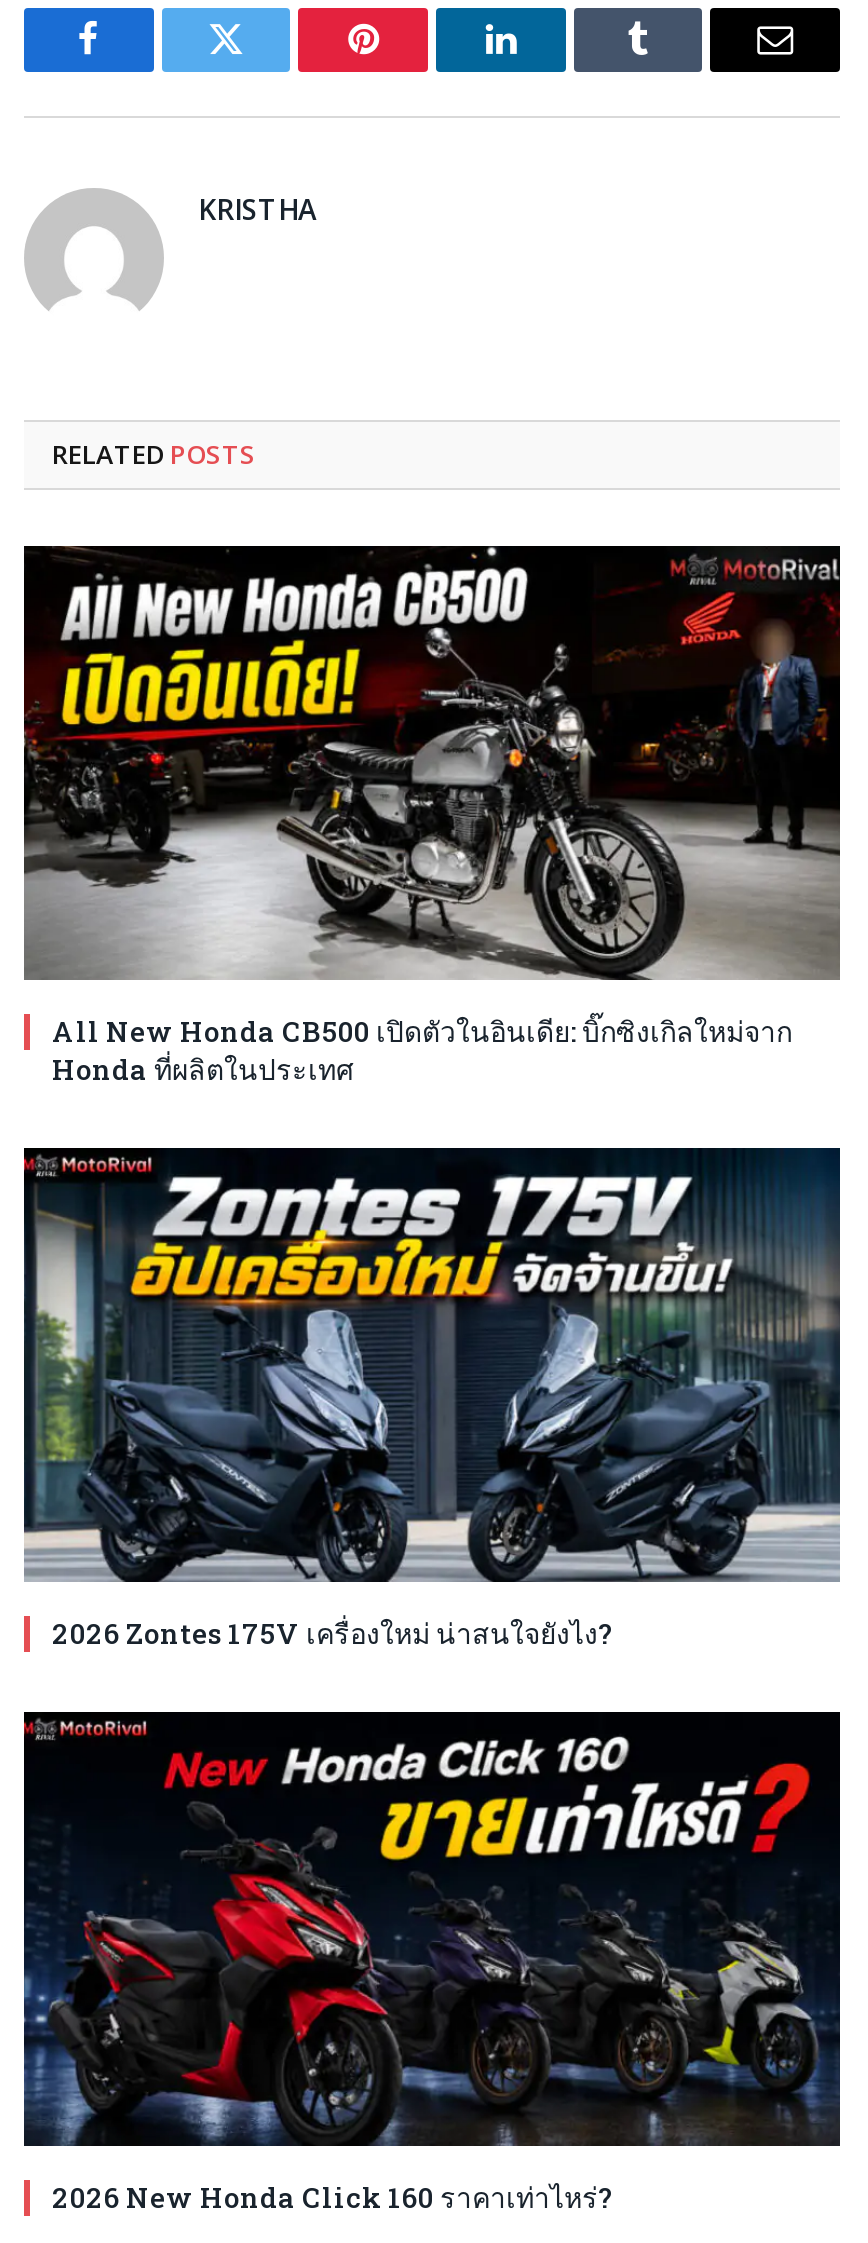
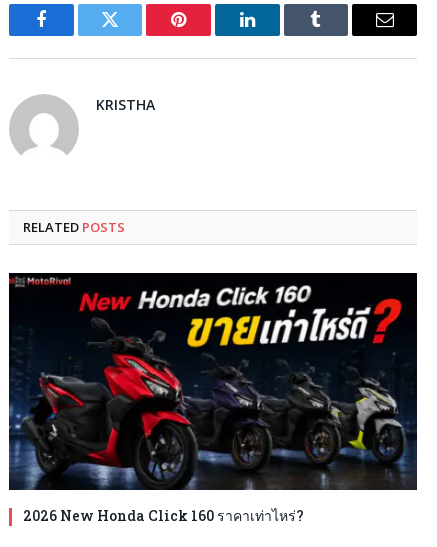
- [image]
- All New Honda CB500 เปิดตัวในอินเดีย: บิ๊กซิงเกิลใหม่จาก
- Honda ที่ผลิตในประเทศ

- [image]
- 2026 Zontes 175V เครื่องใหม่ น่าสนใจยังไง?
